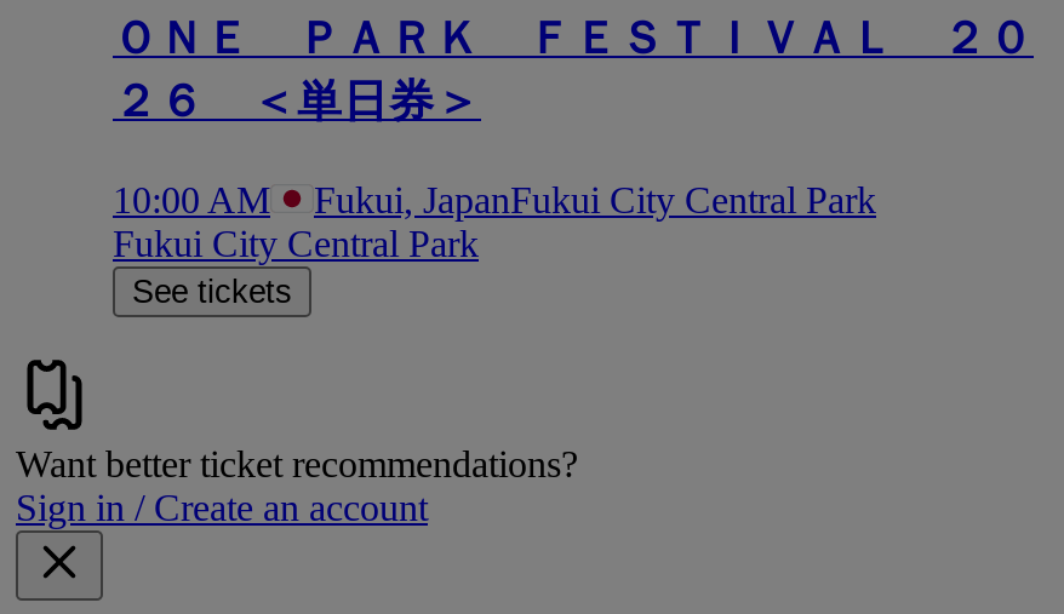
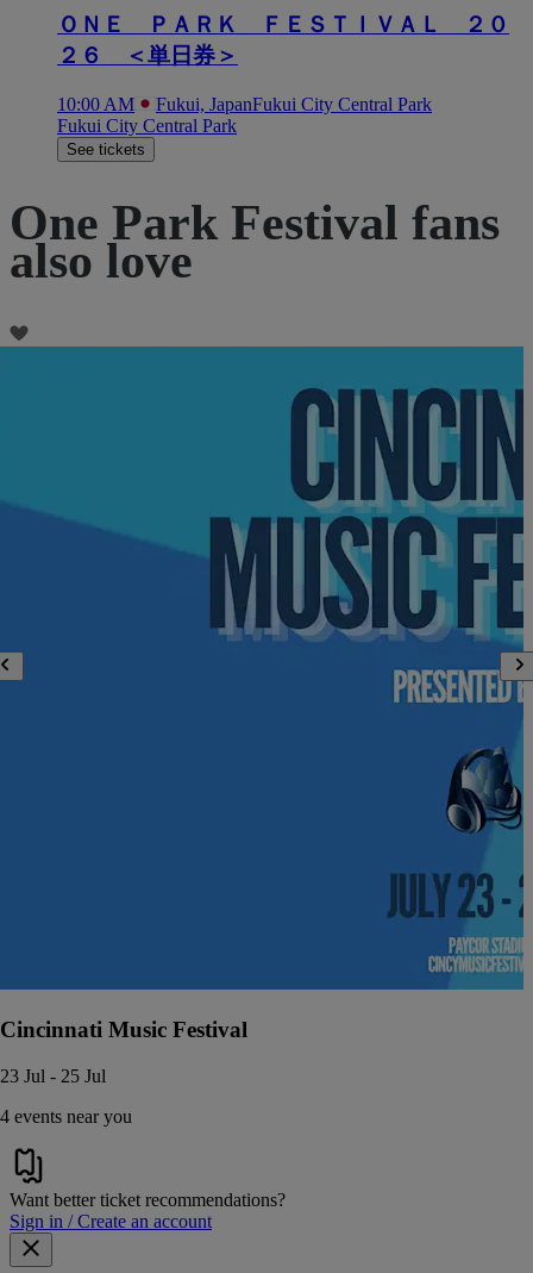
+ [image]
+ Cincinnati Music Festival
+ 23 Jul - 25 Jul
+ 4 events near you

+ One Park Festival fans
+ also love
